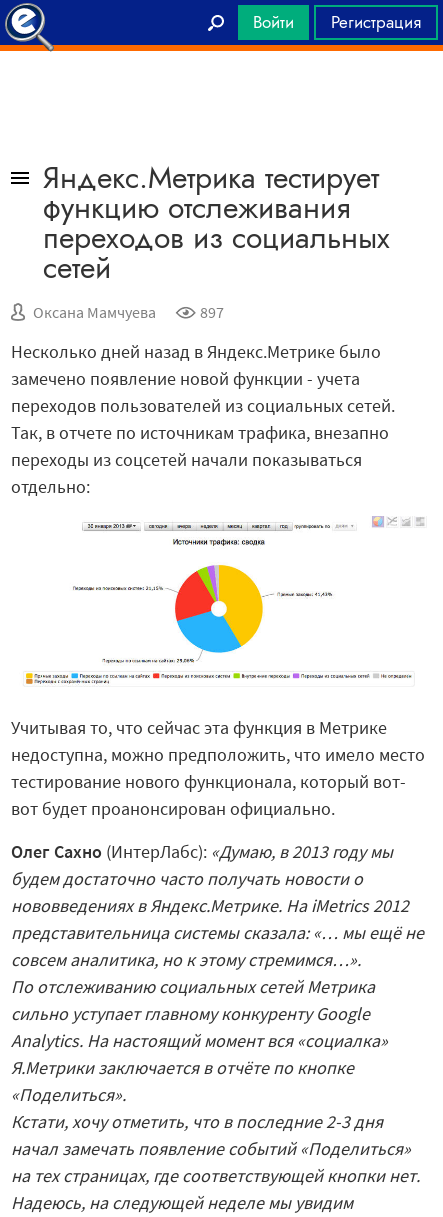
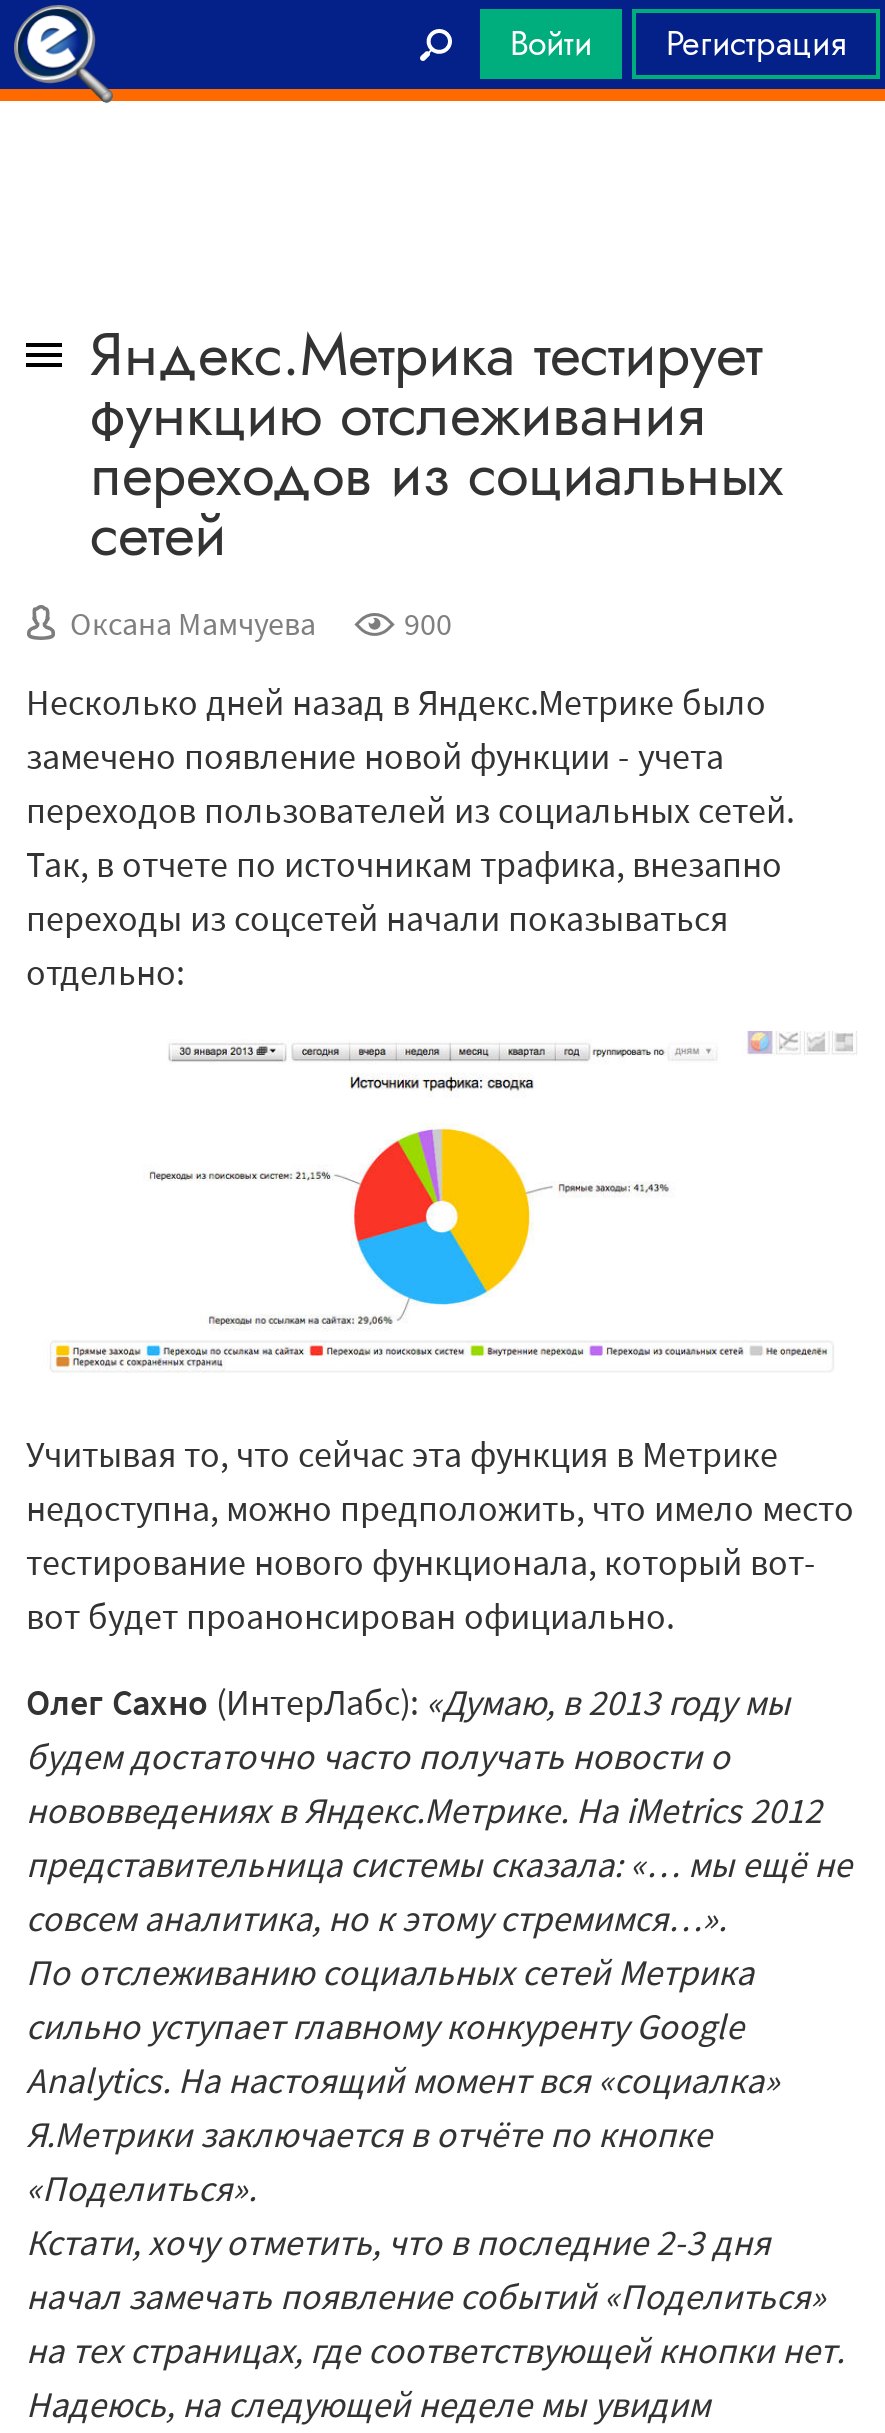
- 897
+ 900
